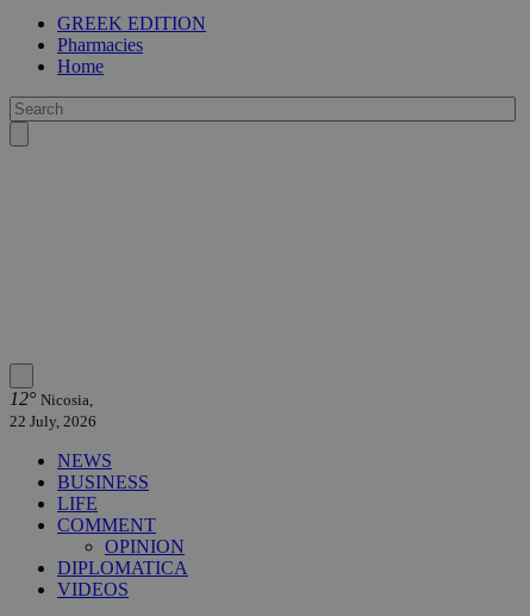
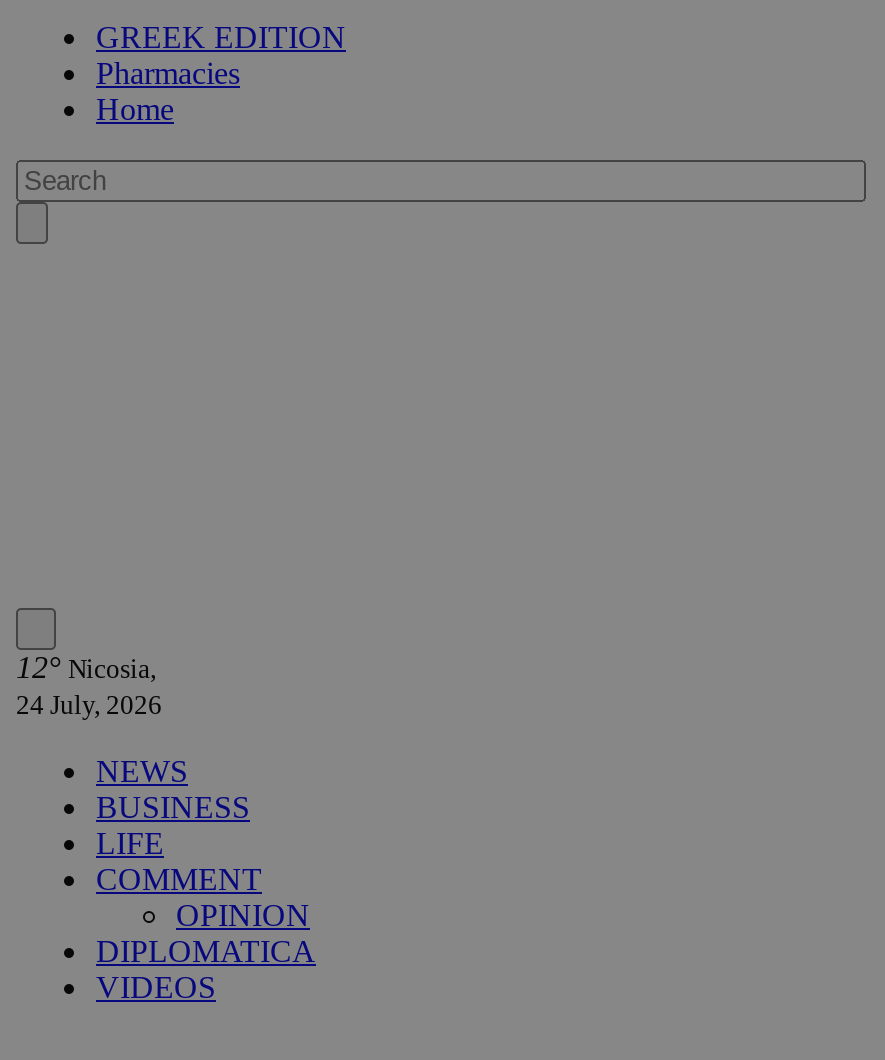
- 22 July, 2026
+ 24 July, 2026
